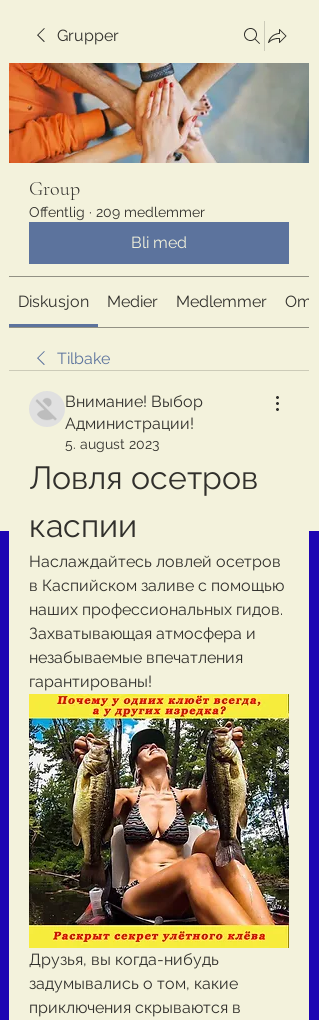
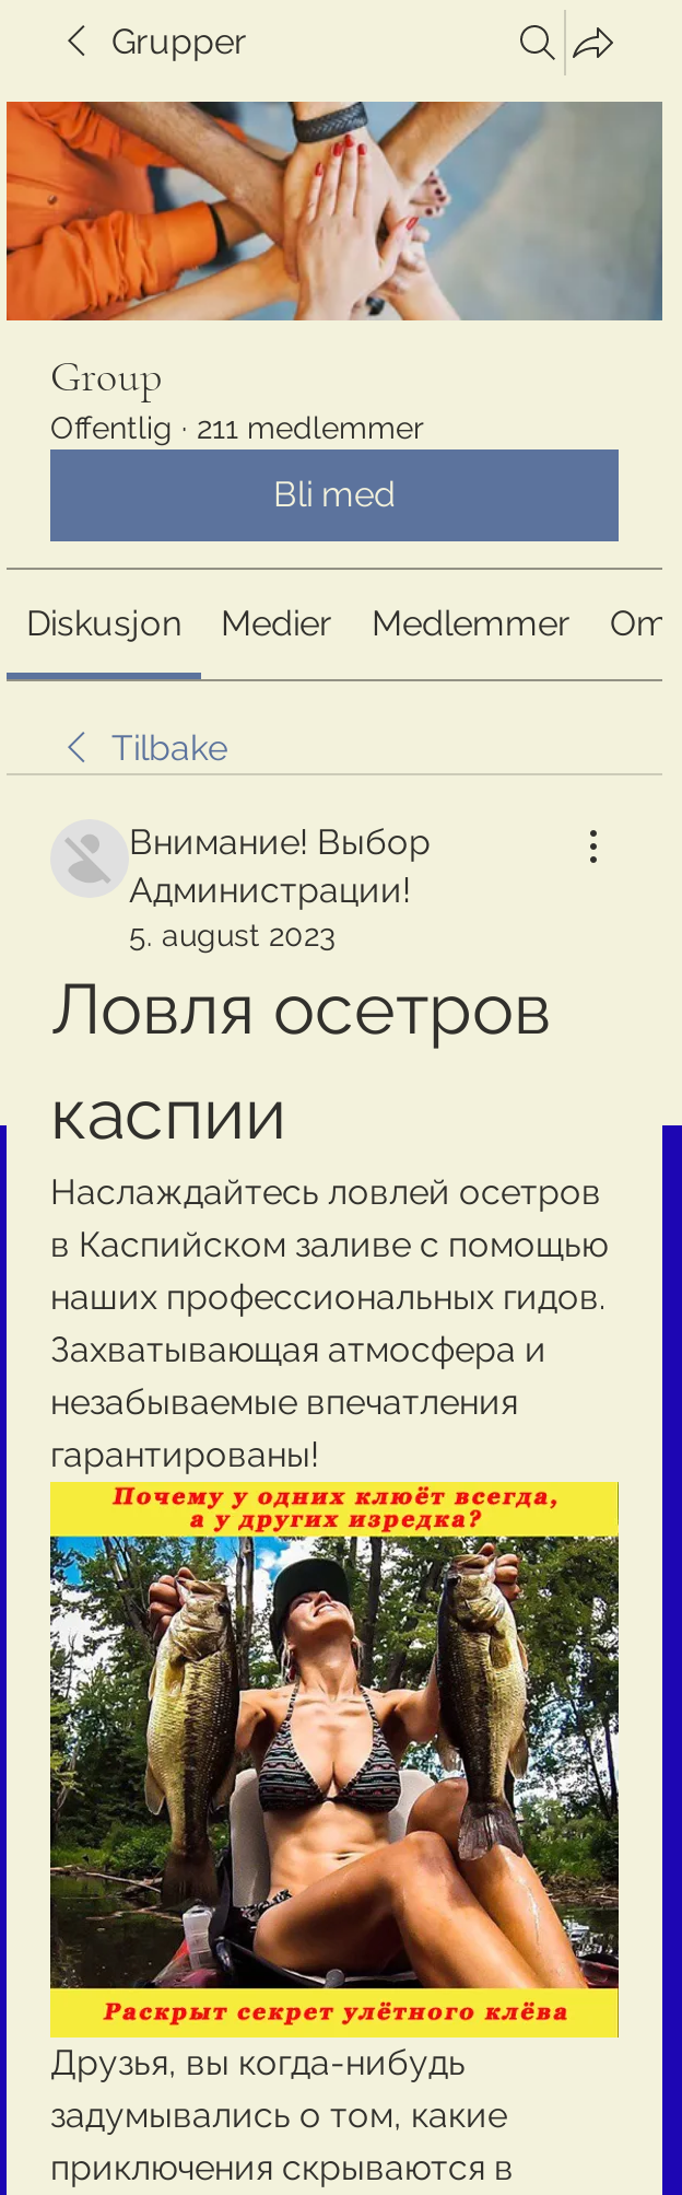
- Offentlig · 209 medlemmer
+ Offentlig · 211 medlemmer
